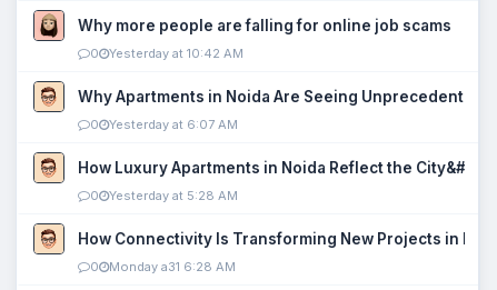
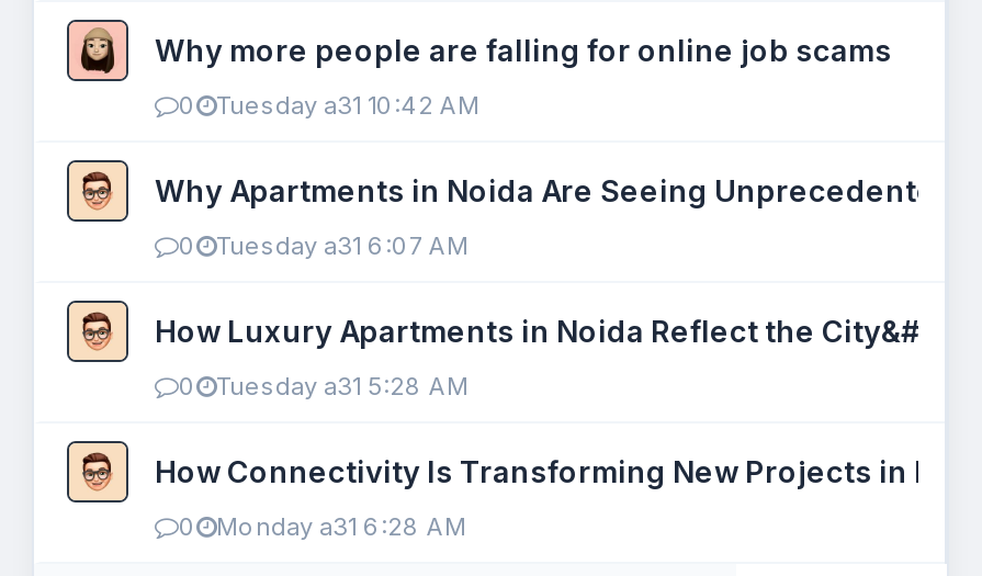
- Yesterday at 10:42 AM
+ Tuesday a31 10:42 AM

- Yesterday at 6:07 AM
+ Tuesday a31 6:07 AM

- Yesterday at 5:28 AM
+ Tuesday a31 5:28 AM
